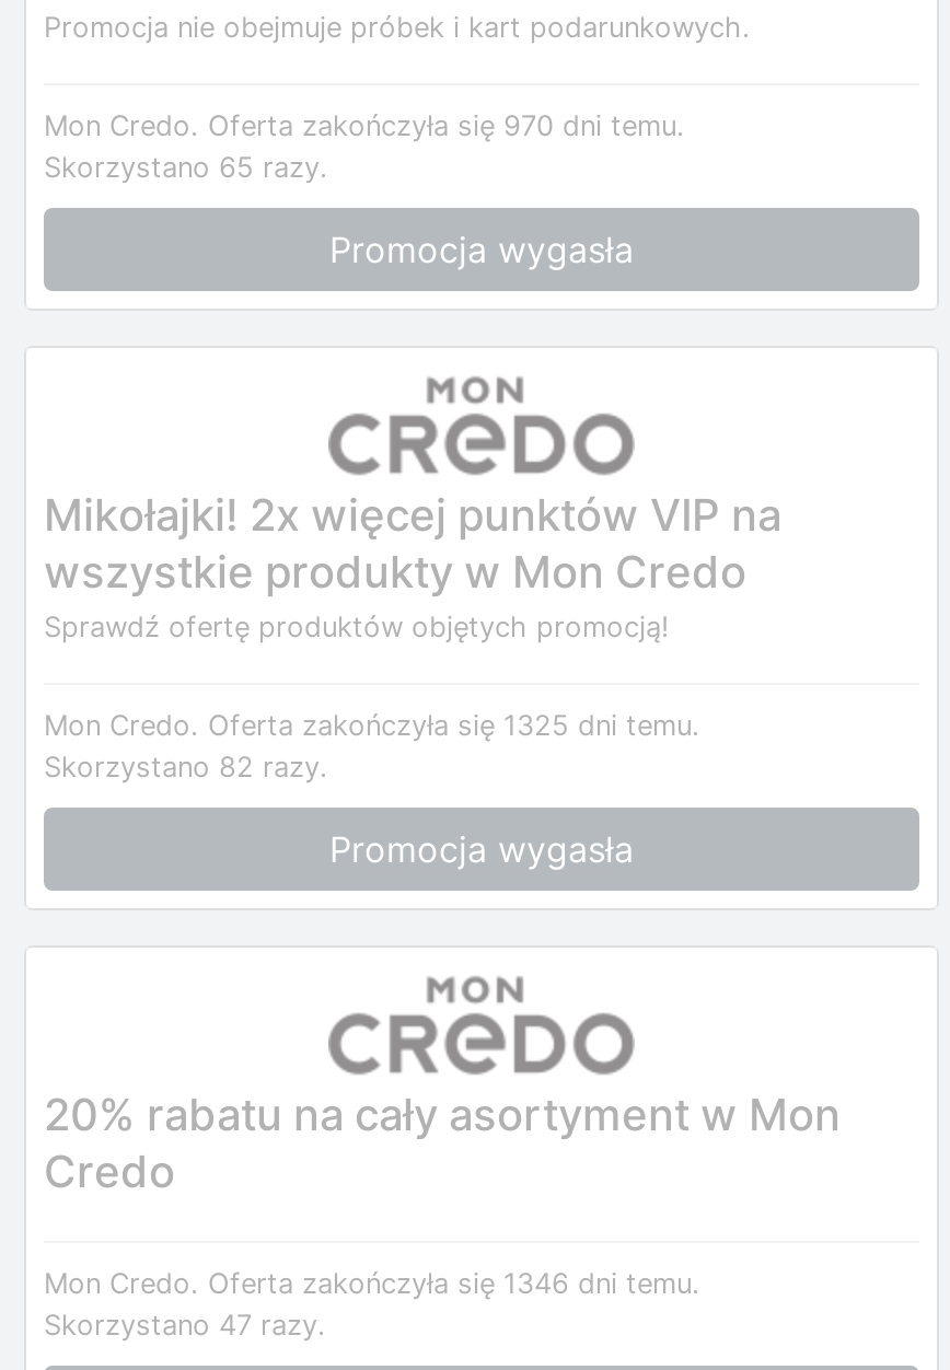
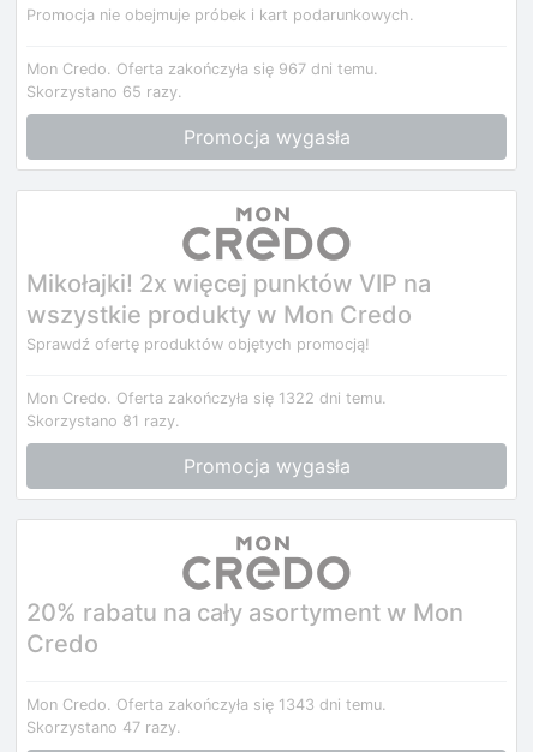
- Mon Credo. Oferta zakończyła się 970 dni temu.
+ Mon Credo. Oferta zakończyła się 967 dni temu.

- Mon Credo. Oferta zakończyła się 1325 dni temu.
+ Mon Credo. Oferta zakończyła się 1322 dni temu.

- Skorzystano 82 razy.
+ Skorzystano 81 razy.

- Mon Credo. Oferta zakończyła się 1346 dni temu.
+ Mon Credo. Oferta zakończyła się 1343 dni temu.
